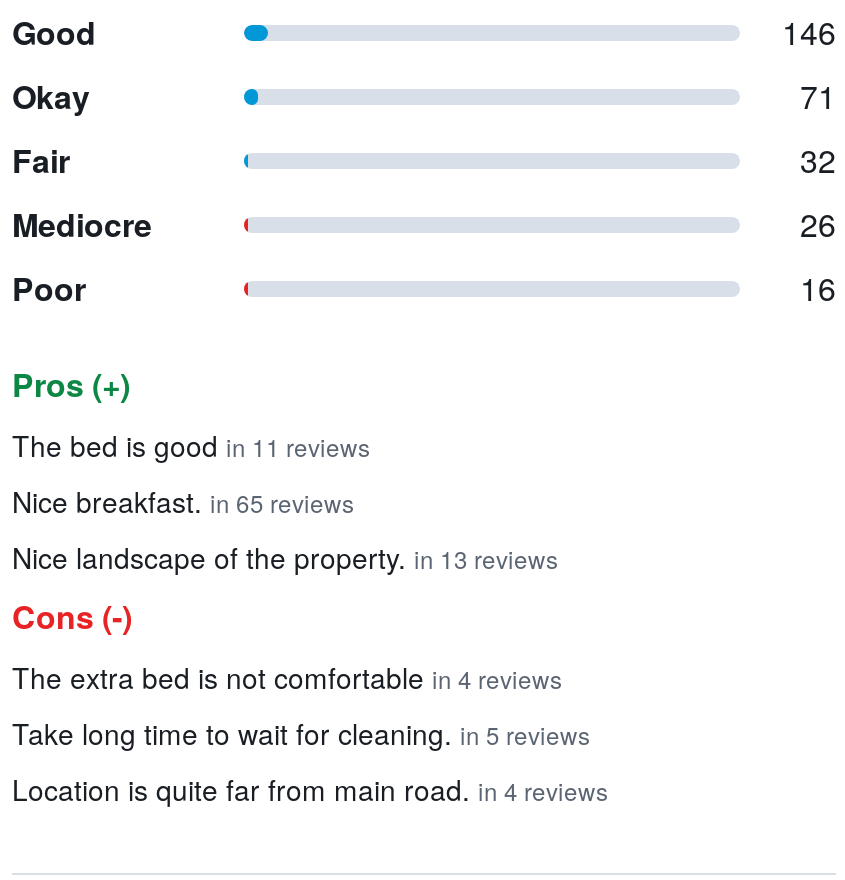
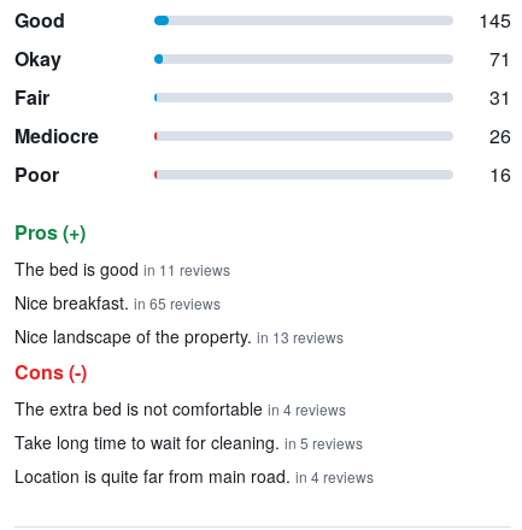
- 146
+ 145

- 32
+ 31
